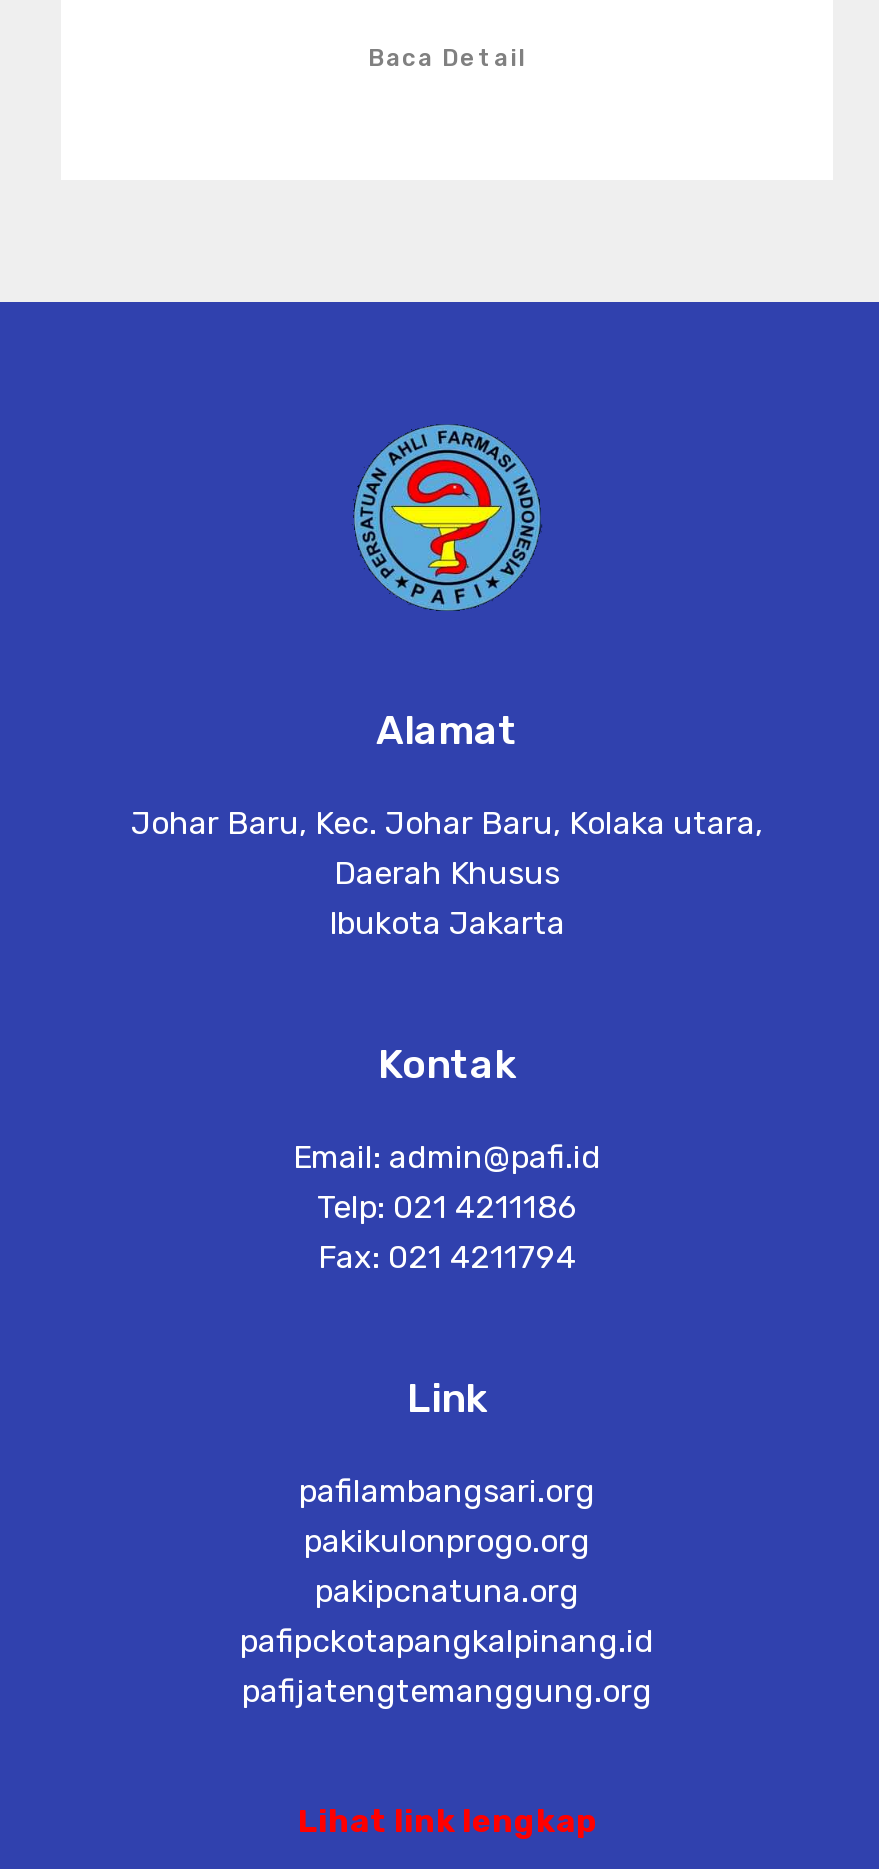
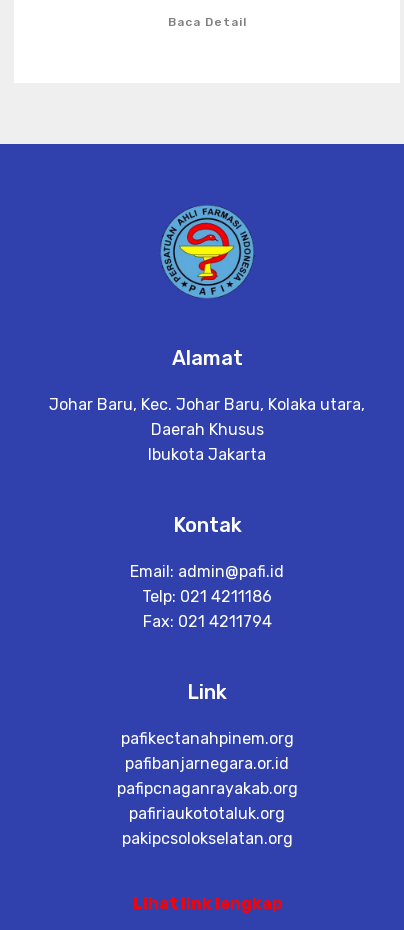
- pafilambangsari.org
- pakikulonprogo.org
- pakipcnatuna.org
- pafipckotapangkalpinang.id
- pafijatengtemanggung.org
+ pafikectanahpinem.org
+ pafibanjarnegara.or.id
+ pafipcnaganrayakab.org
+ pafiriaukototaluk.org
+ pakipcsolokselatan.org
